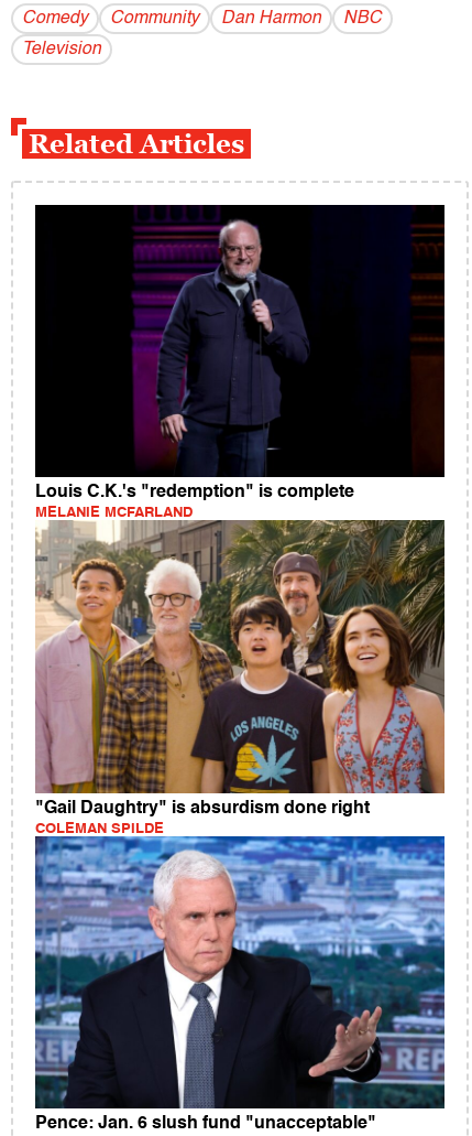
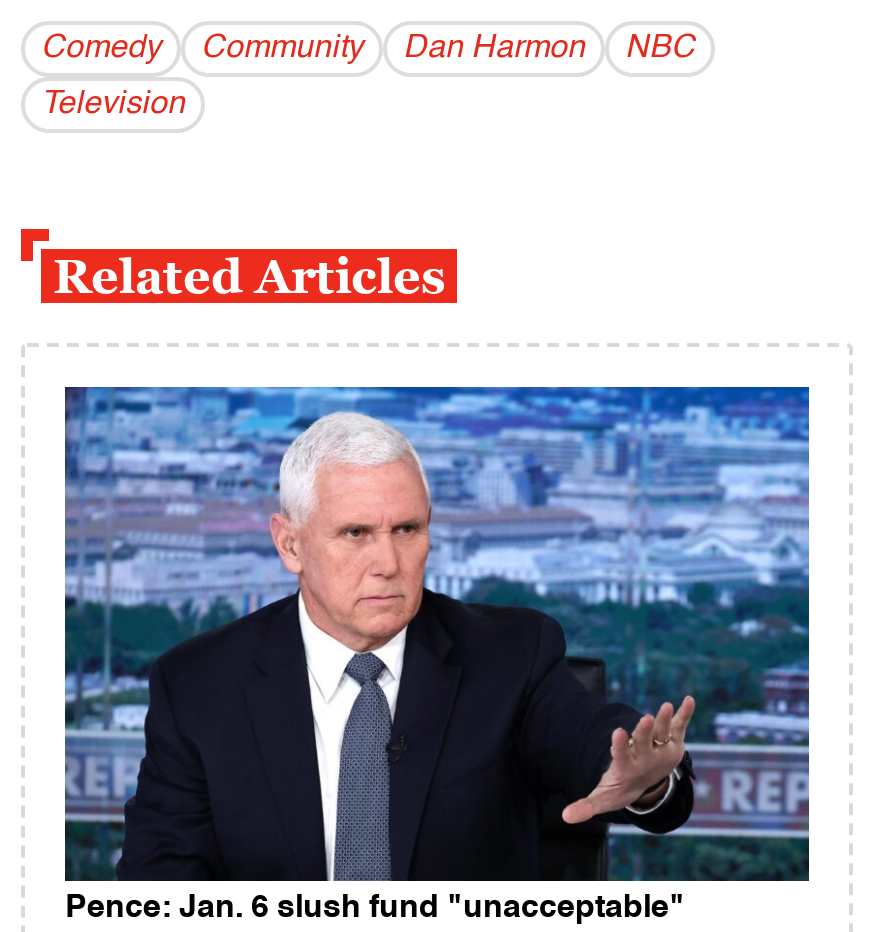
- [image]
- Louis C.K.'s "redemption" is complete
- MELANIE MCFARLAND

- [image]
- "Gail Daughtry" is absurdism done right
- COLEMAN SPILDE
